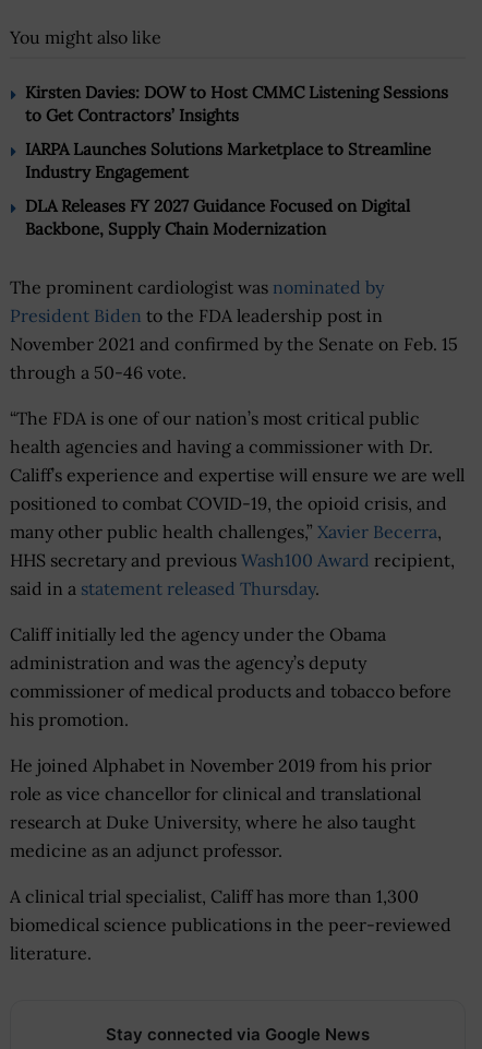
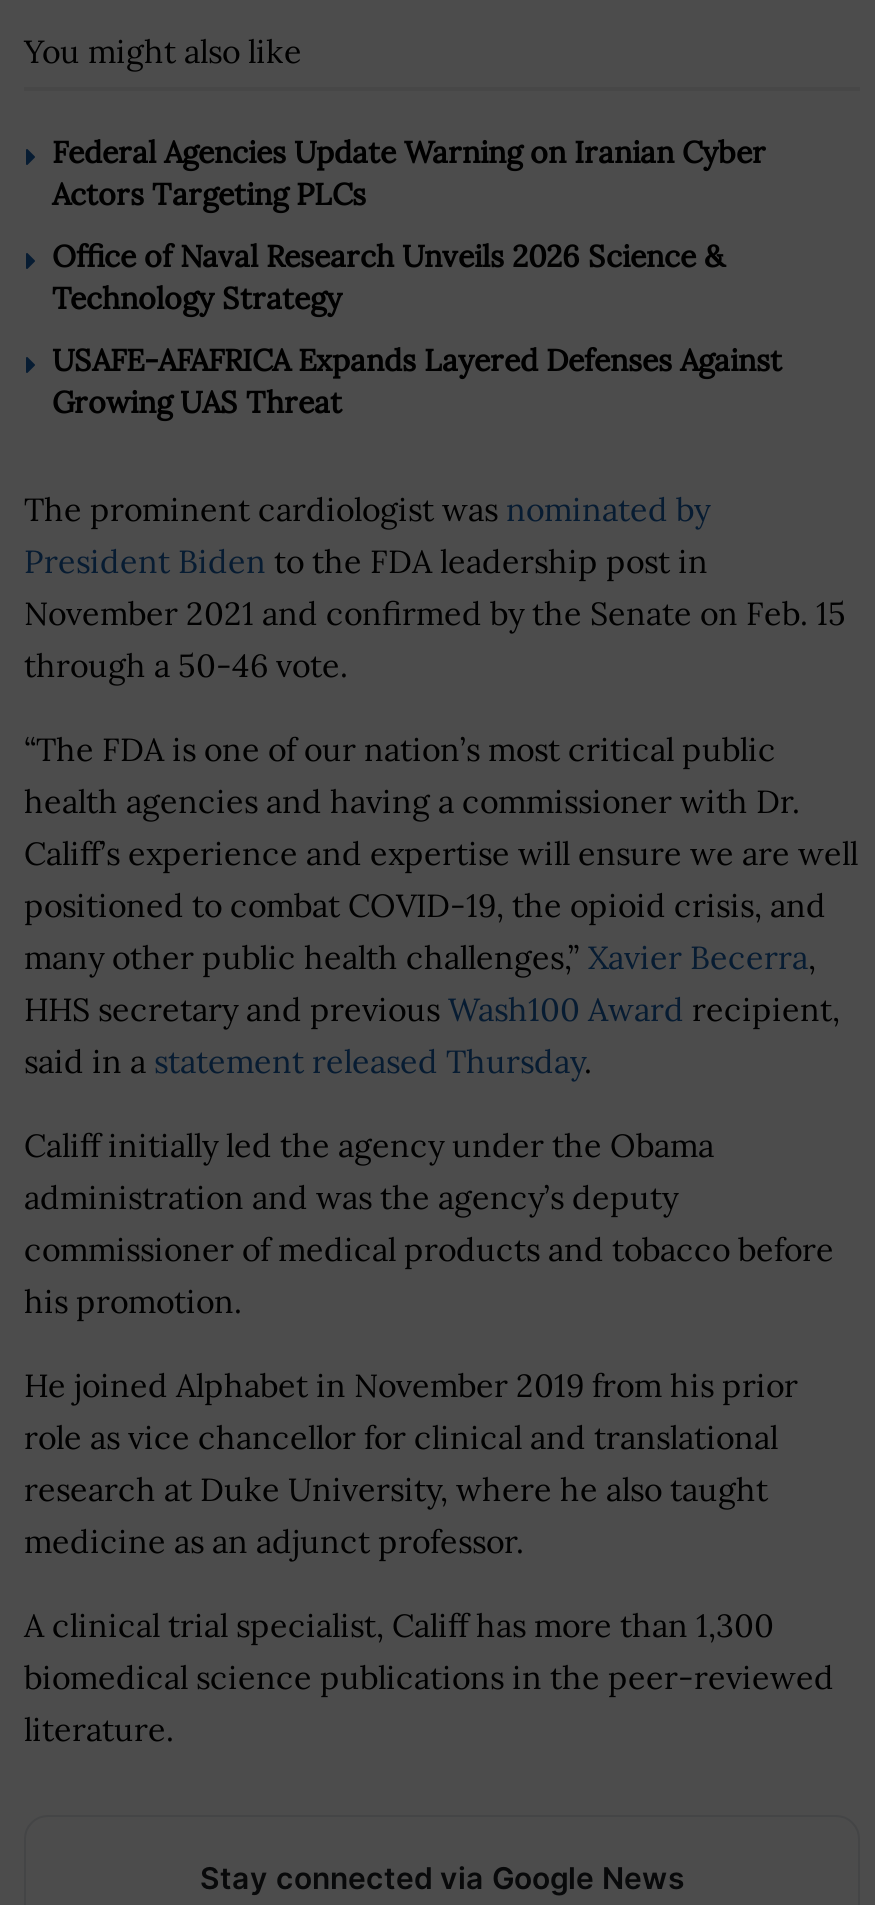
- Kirsten Davies: DOW to Host CMMC Listening Sessions
- to Get Contractors’ Insights
+ Federal Agencies Update Warning on Iranian Cyber
+ Actors Targeting PLCs

- IARPA Launches Solutions Marketplace to Streamline
- Industry Engagement
+ Office of Naval Research Unveils 2026 Science &
+ Technology Strategy

- DLA Releases FY 2027 Guidance Focused on Digital
- Backbone, Supply Chain Modernization
+ USAFE-AFAFRICA Expands Layered Defenses Against
+ Growing UAS Threat
